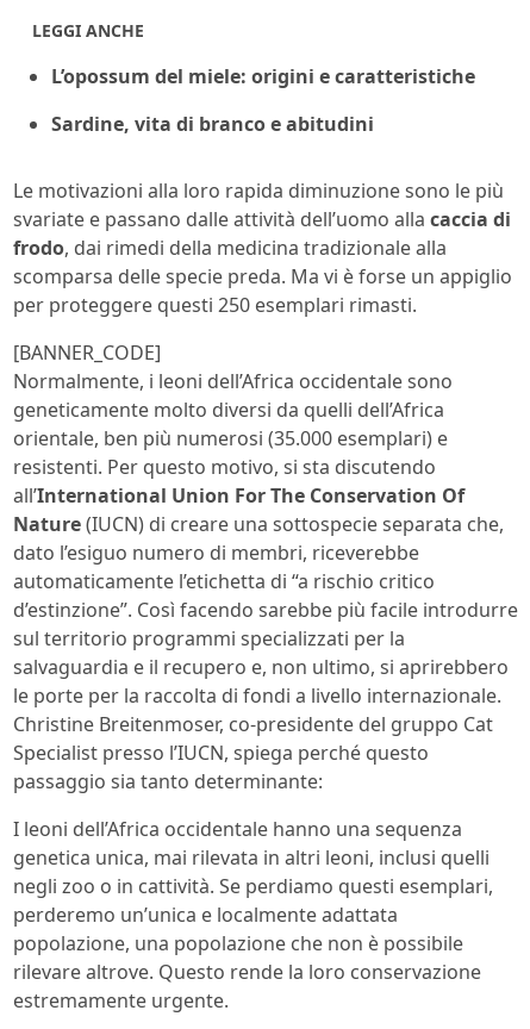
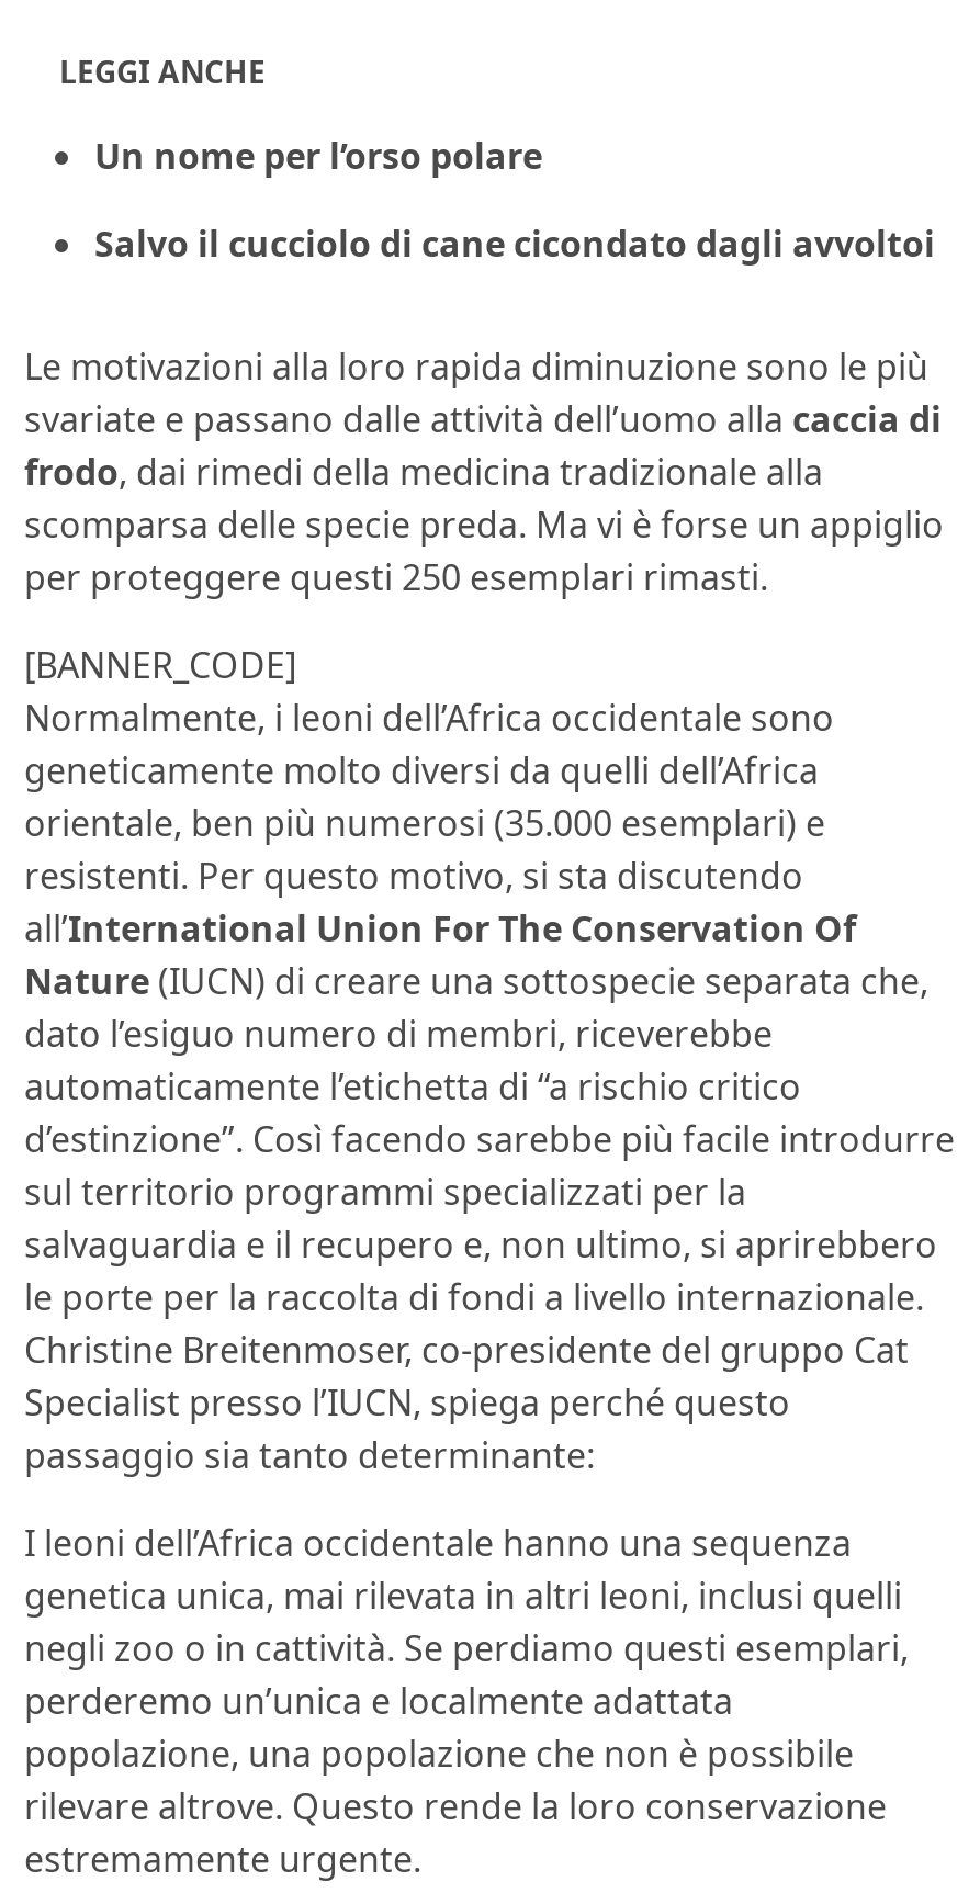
- L’opossum del miele: origini e caratteristiche
+ Un nome per l’orso polare

- Sardine, vita di branco e abitudini
+ Salvo il cucciolo di cane cicondato dagli avvoltoi
